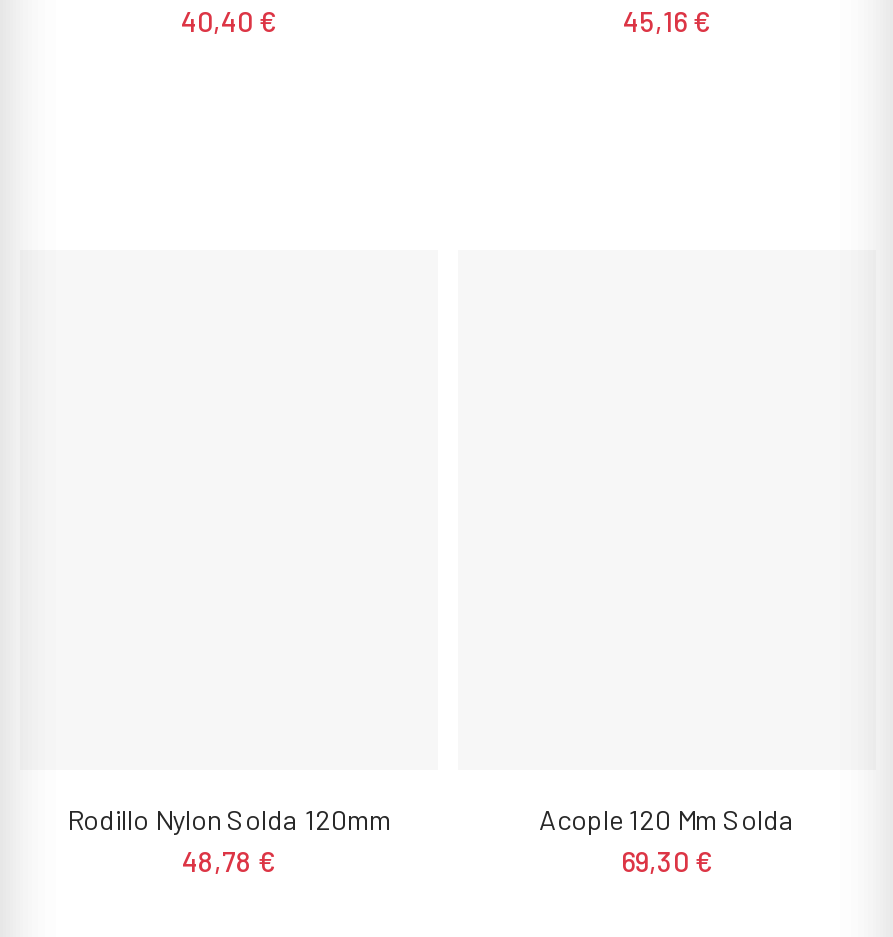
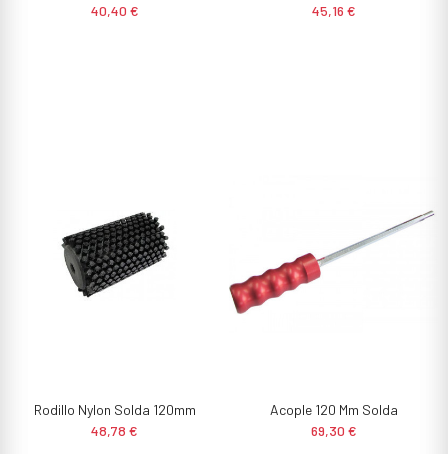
+ [image]

+ [image]
